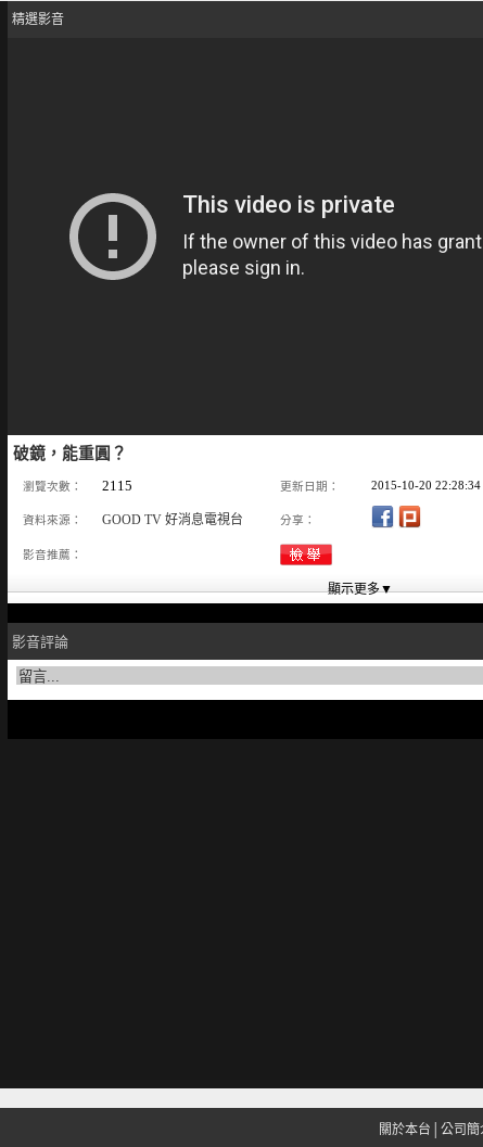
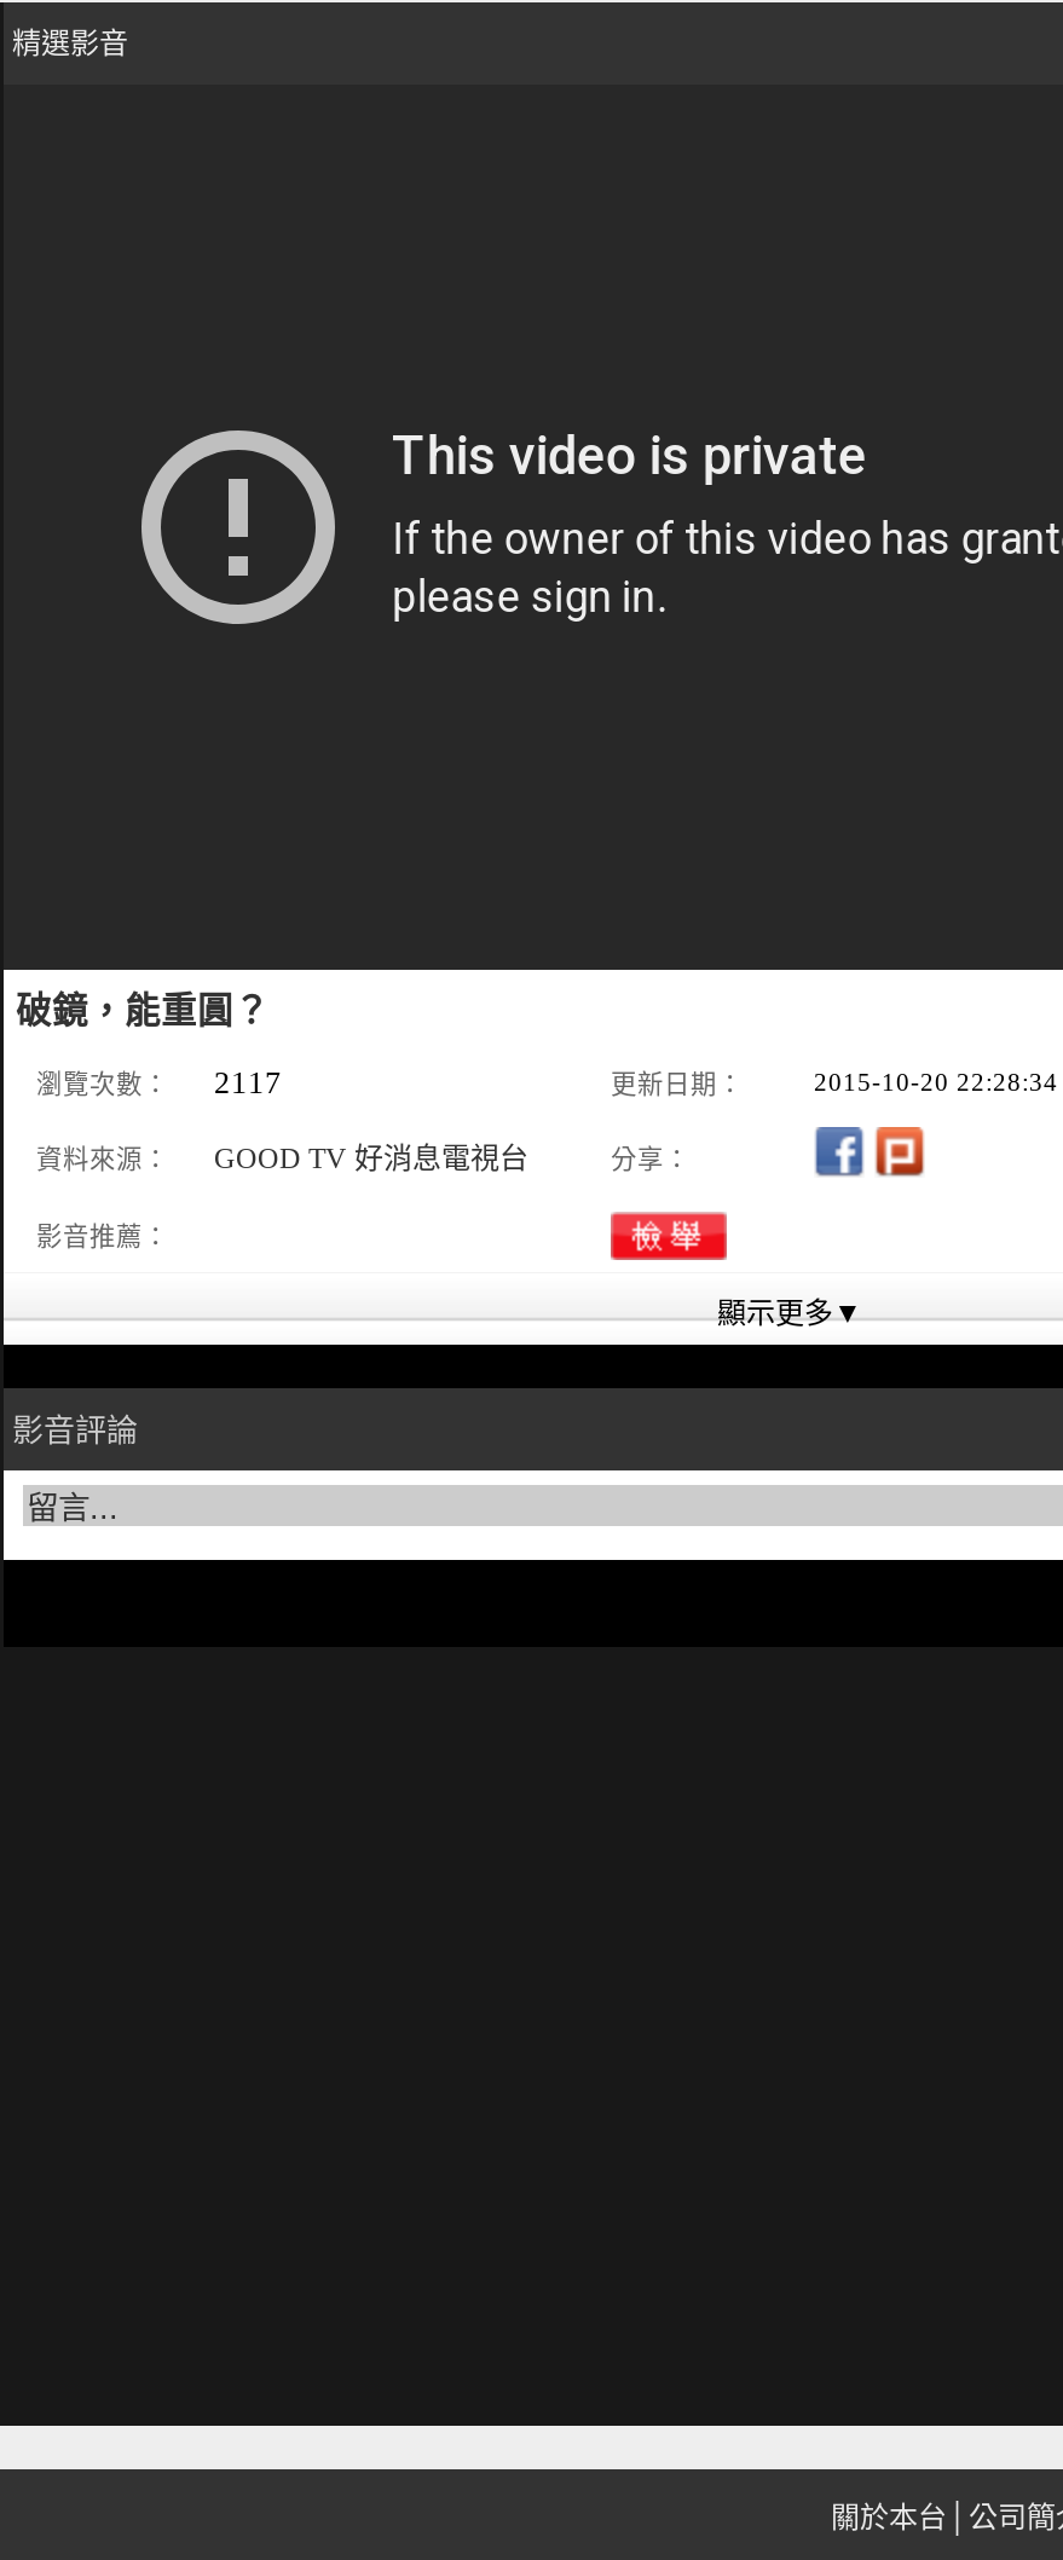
- 瀏覽次數： 2115
+ 瀏覽次數： 2117
